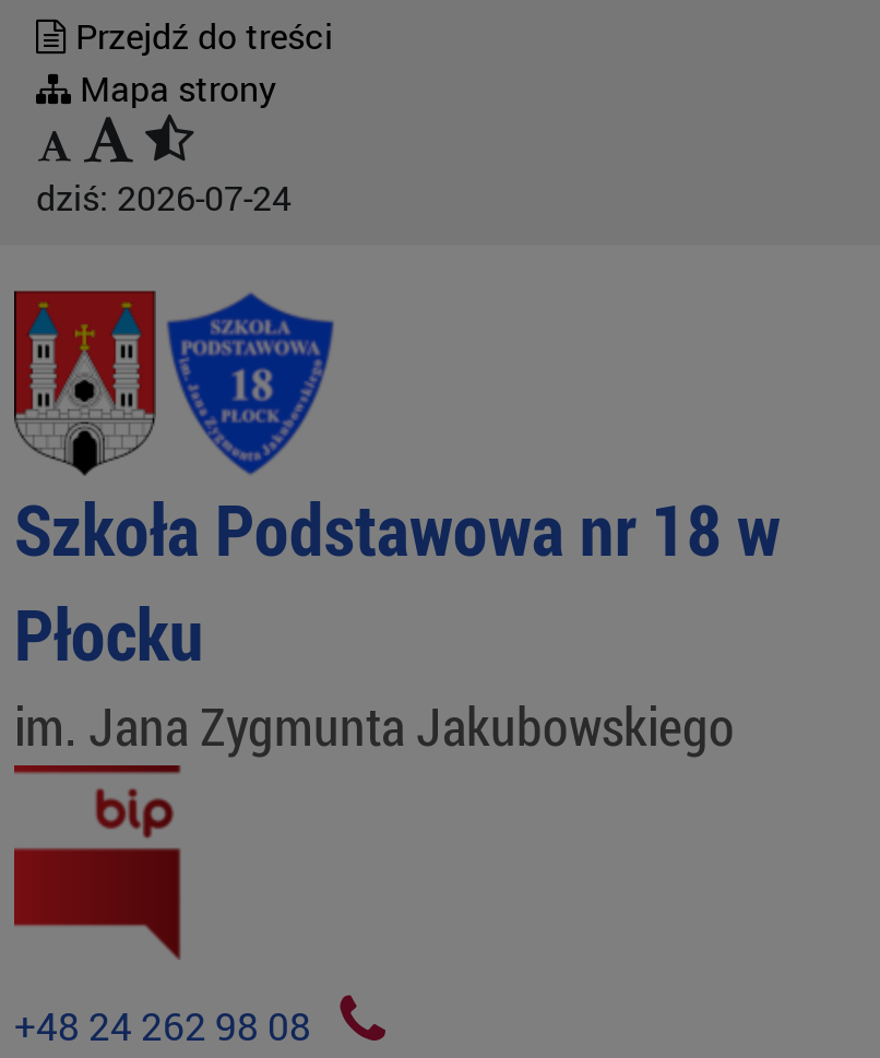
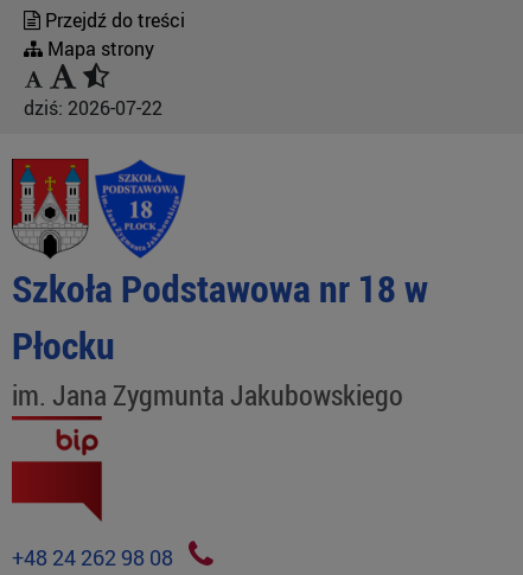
- dziś: 2026-07-24
+ dziś: 2026-07-22
